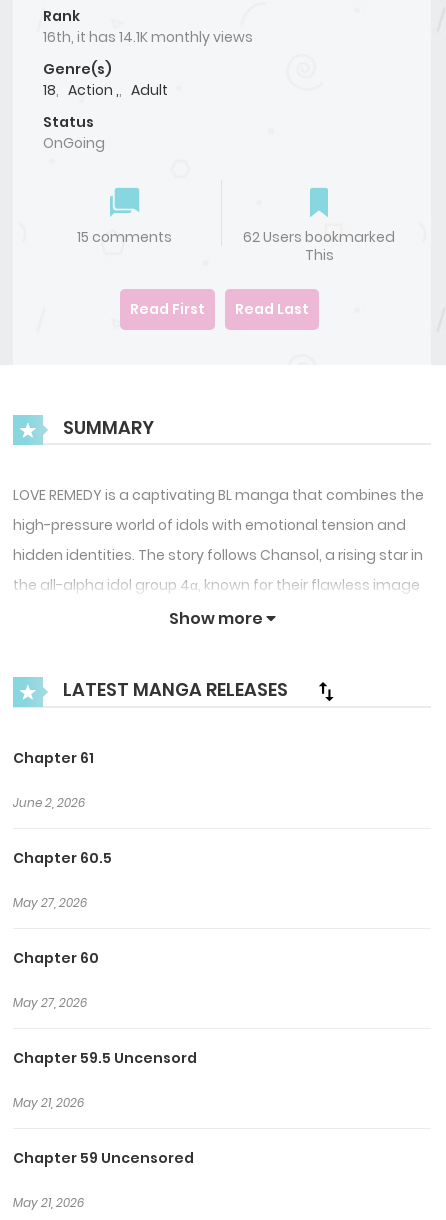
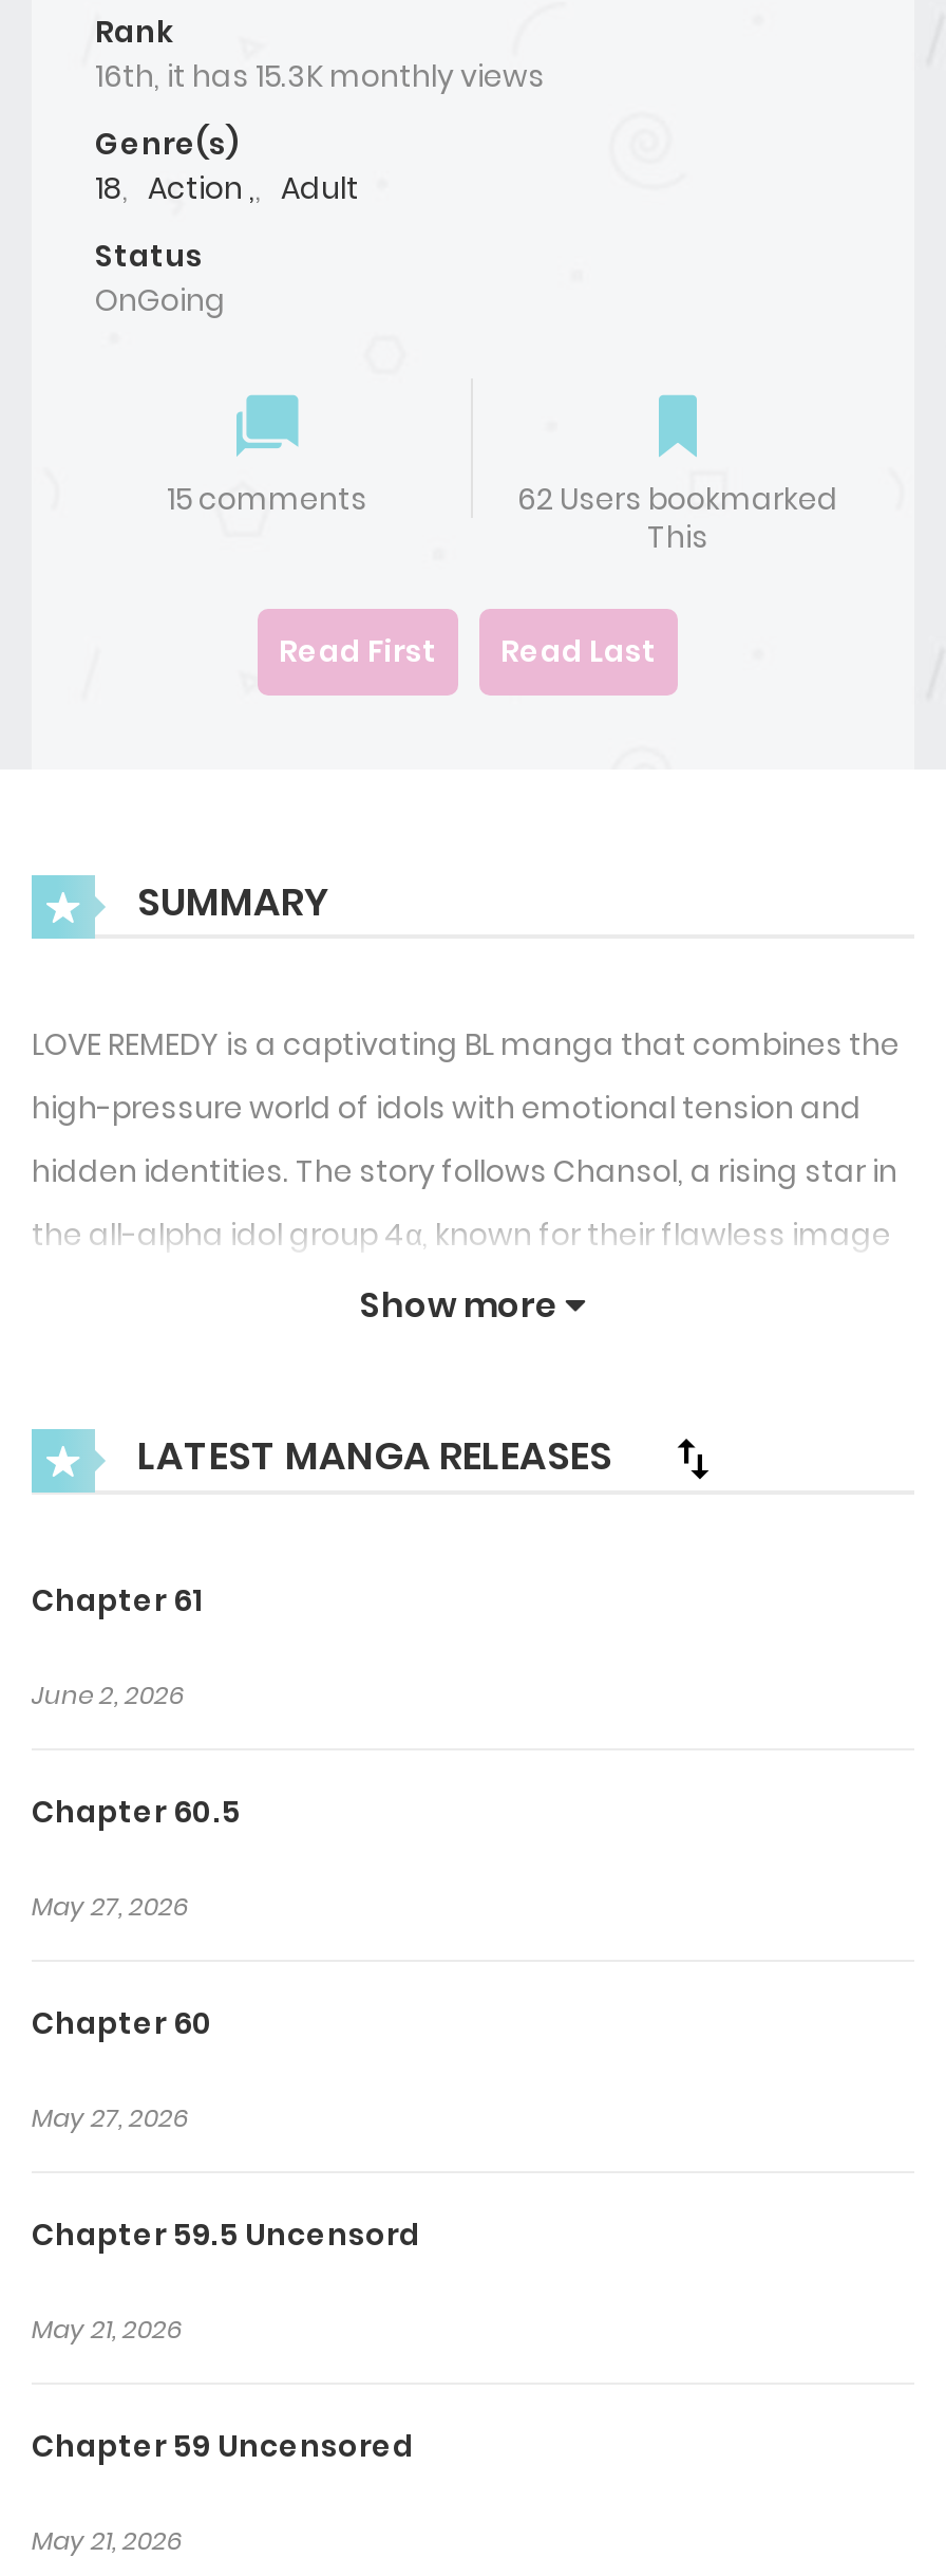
- 16th, it has 14.1K monthly views
+ 16th, it has 15.3K monthly views
